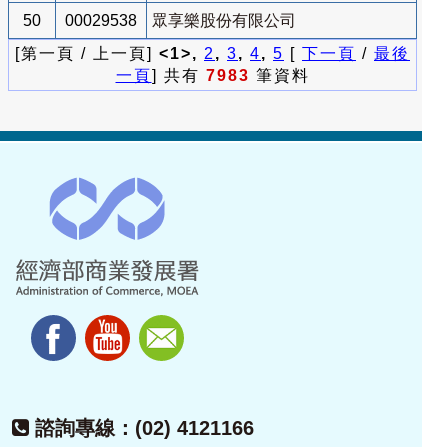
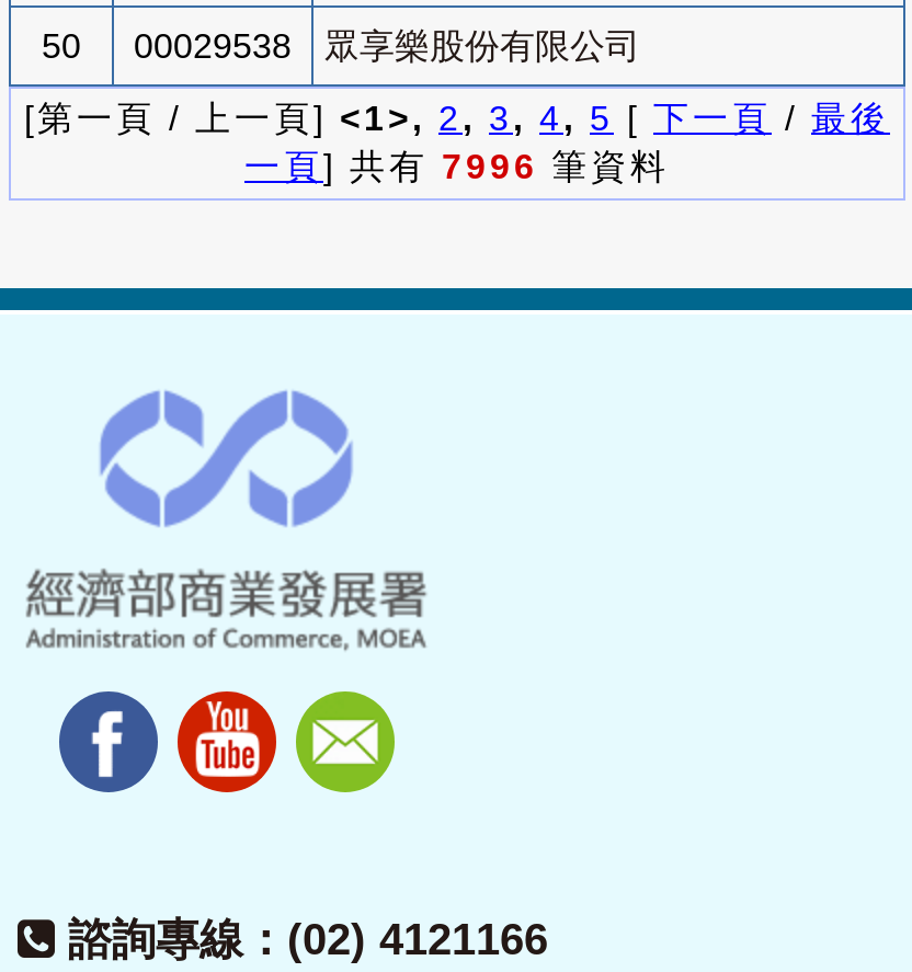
- 一頁] 共有7983筆資料
+ 一頁] 共有7996筆資料
